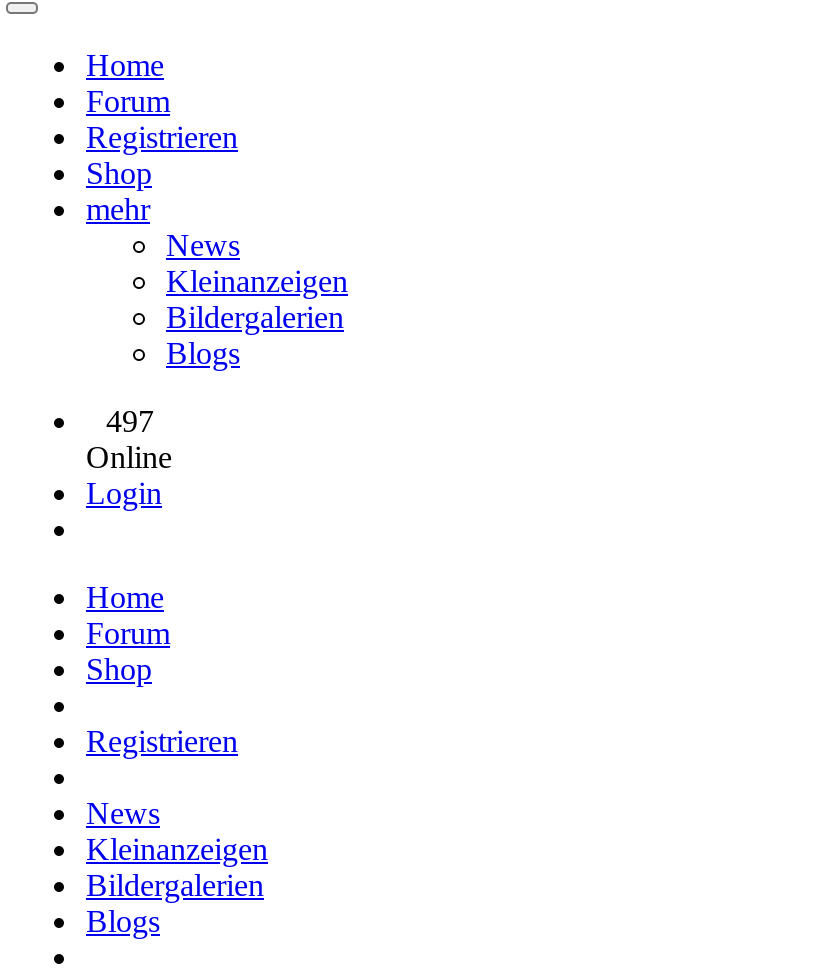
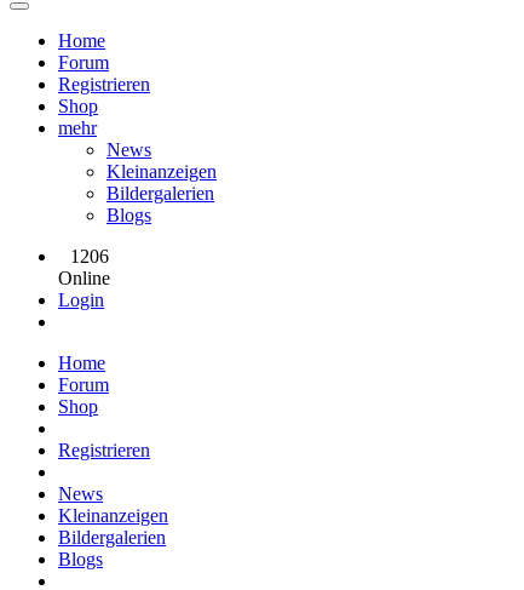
- 497
+ 1206
